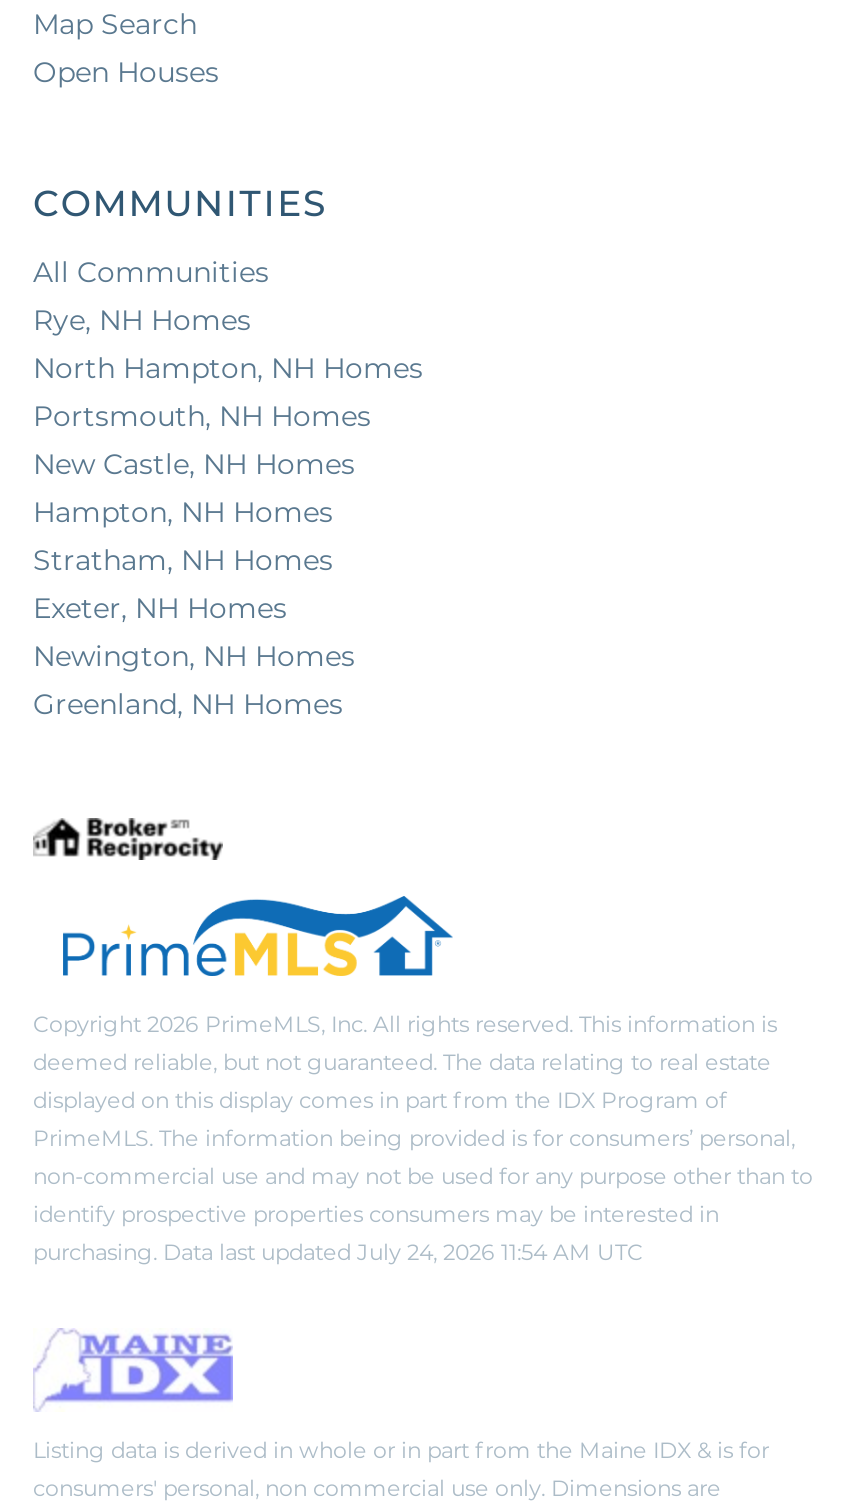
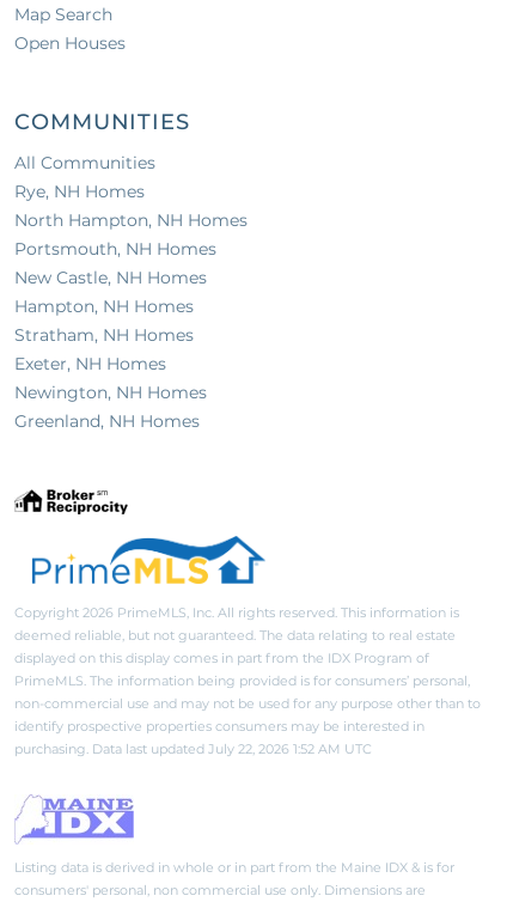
- purchasing. Data last updated July 24, 2026 11:54 AM UTC
+ purchasing. Data last updated July 22, 2026 1:52 AM UTC
